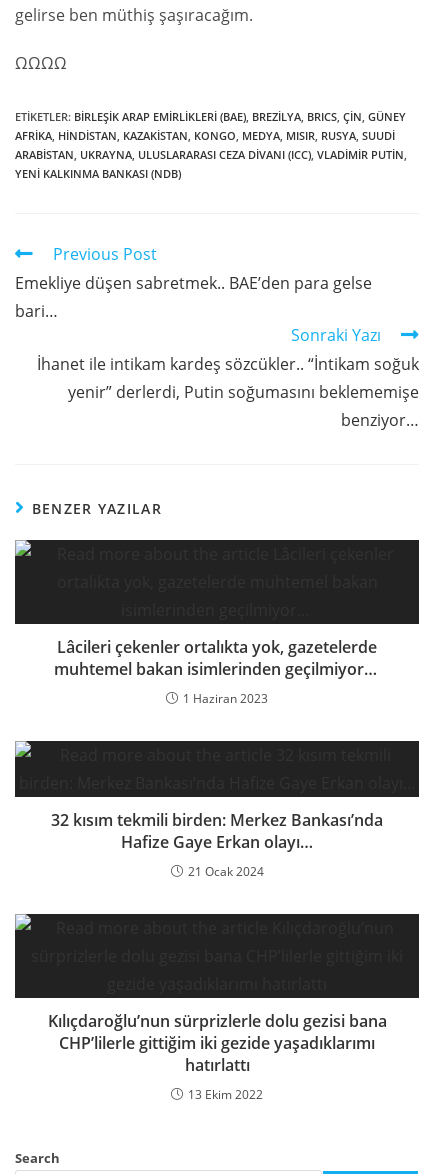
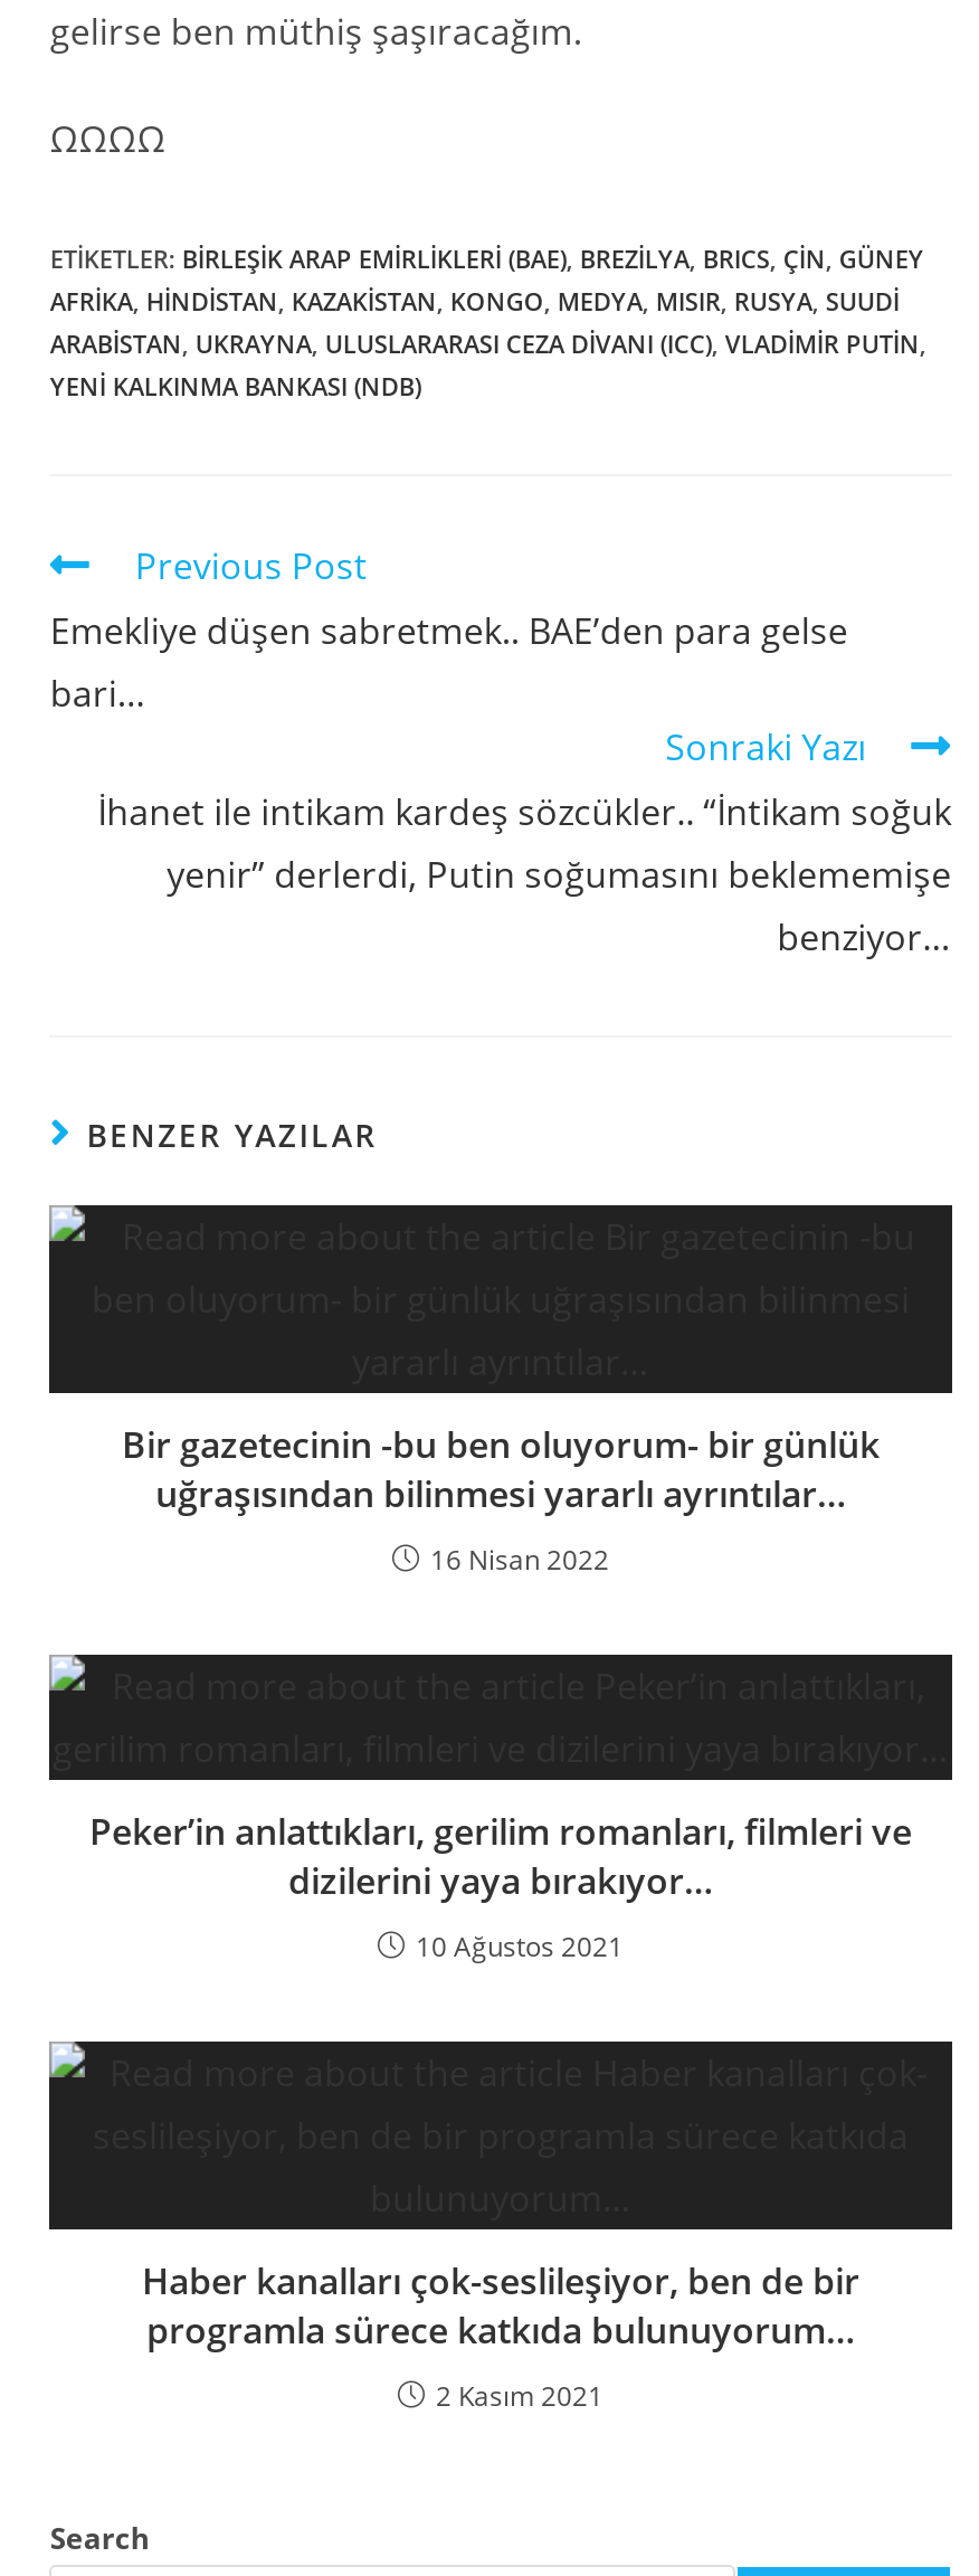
- Lâcileri çekenler ortalıkta yok, gazetelerde
- muhtemel bakan isimlerinden geçilmiyor…
+ Bir gazetecinin -bu ben oluyorum- bir günlük
+ uğraşısından bilinmesi yararlı ayrıntılar…

- 1 Haziran 2023
+ 16 Nisan 2022

- 32 kısım tekmili birden: Merkez Bankası’nda
- Hafize Gaye Erkan olayı…
+ Peker’in anlattıkları, gerilim romanları, filmleri ve
+ dizilerini yaya bırakıyor…

- 21 Ocak 2024
+ 10 Ağustos 2021

- Kılıçdaroğlu’nun sürprizlerle dolu gezisi bana
- CHP’lilerle gittiğim iki gezide yaşadıklarımı
- hatırlattı
+ Haber kanalları çok-seslileşiyor, ben de bir
+ programla sürece katkıda bulunuyorum…

- 13 Ekim 2022
+ 2 Kasım 2021
